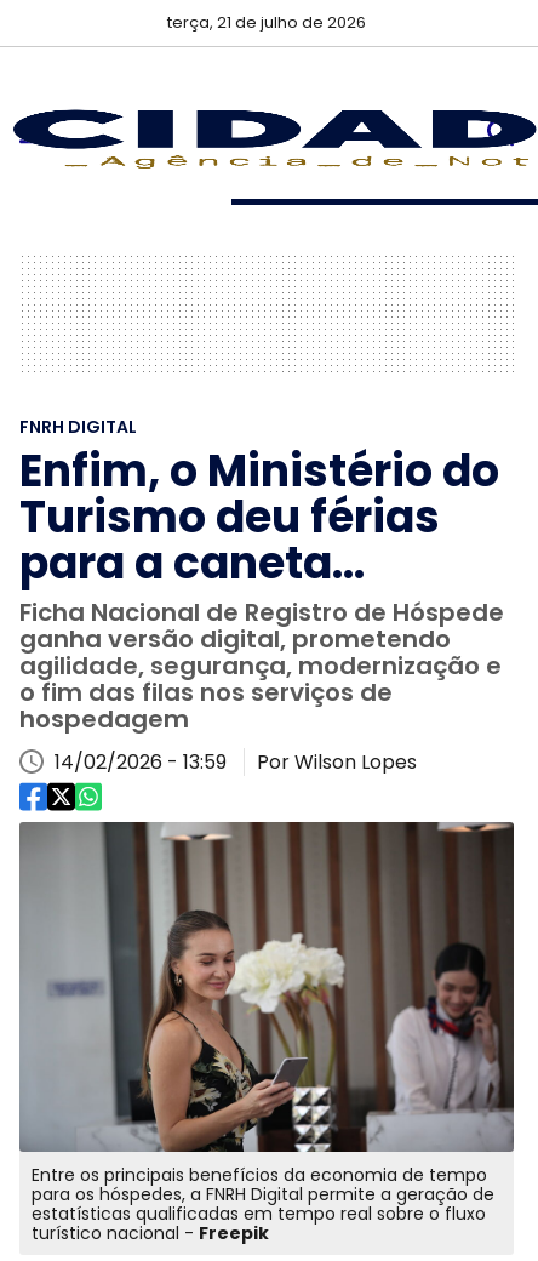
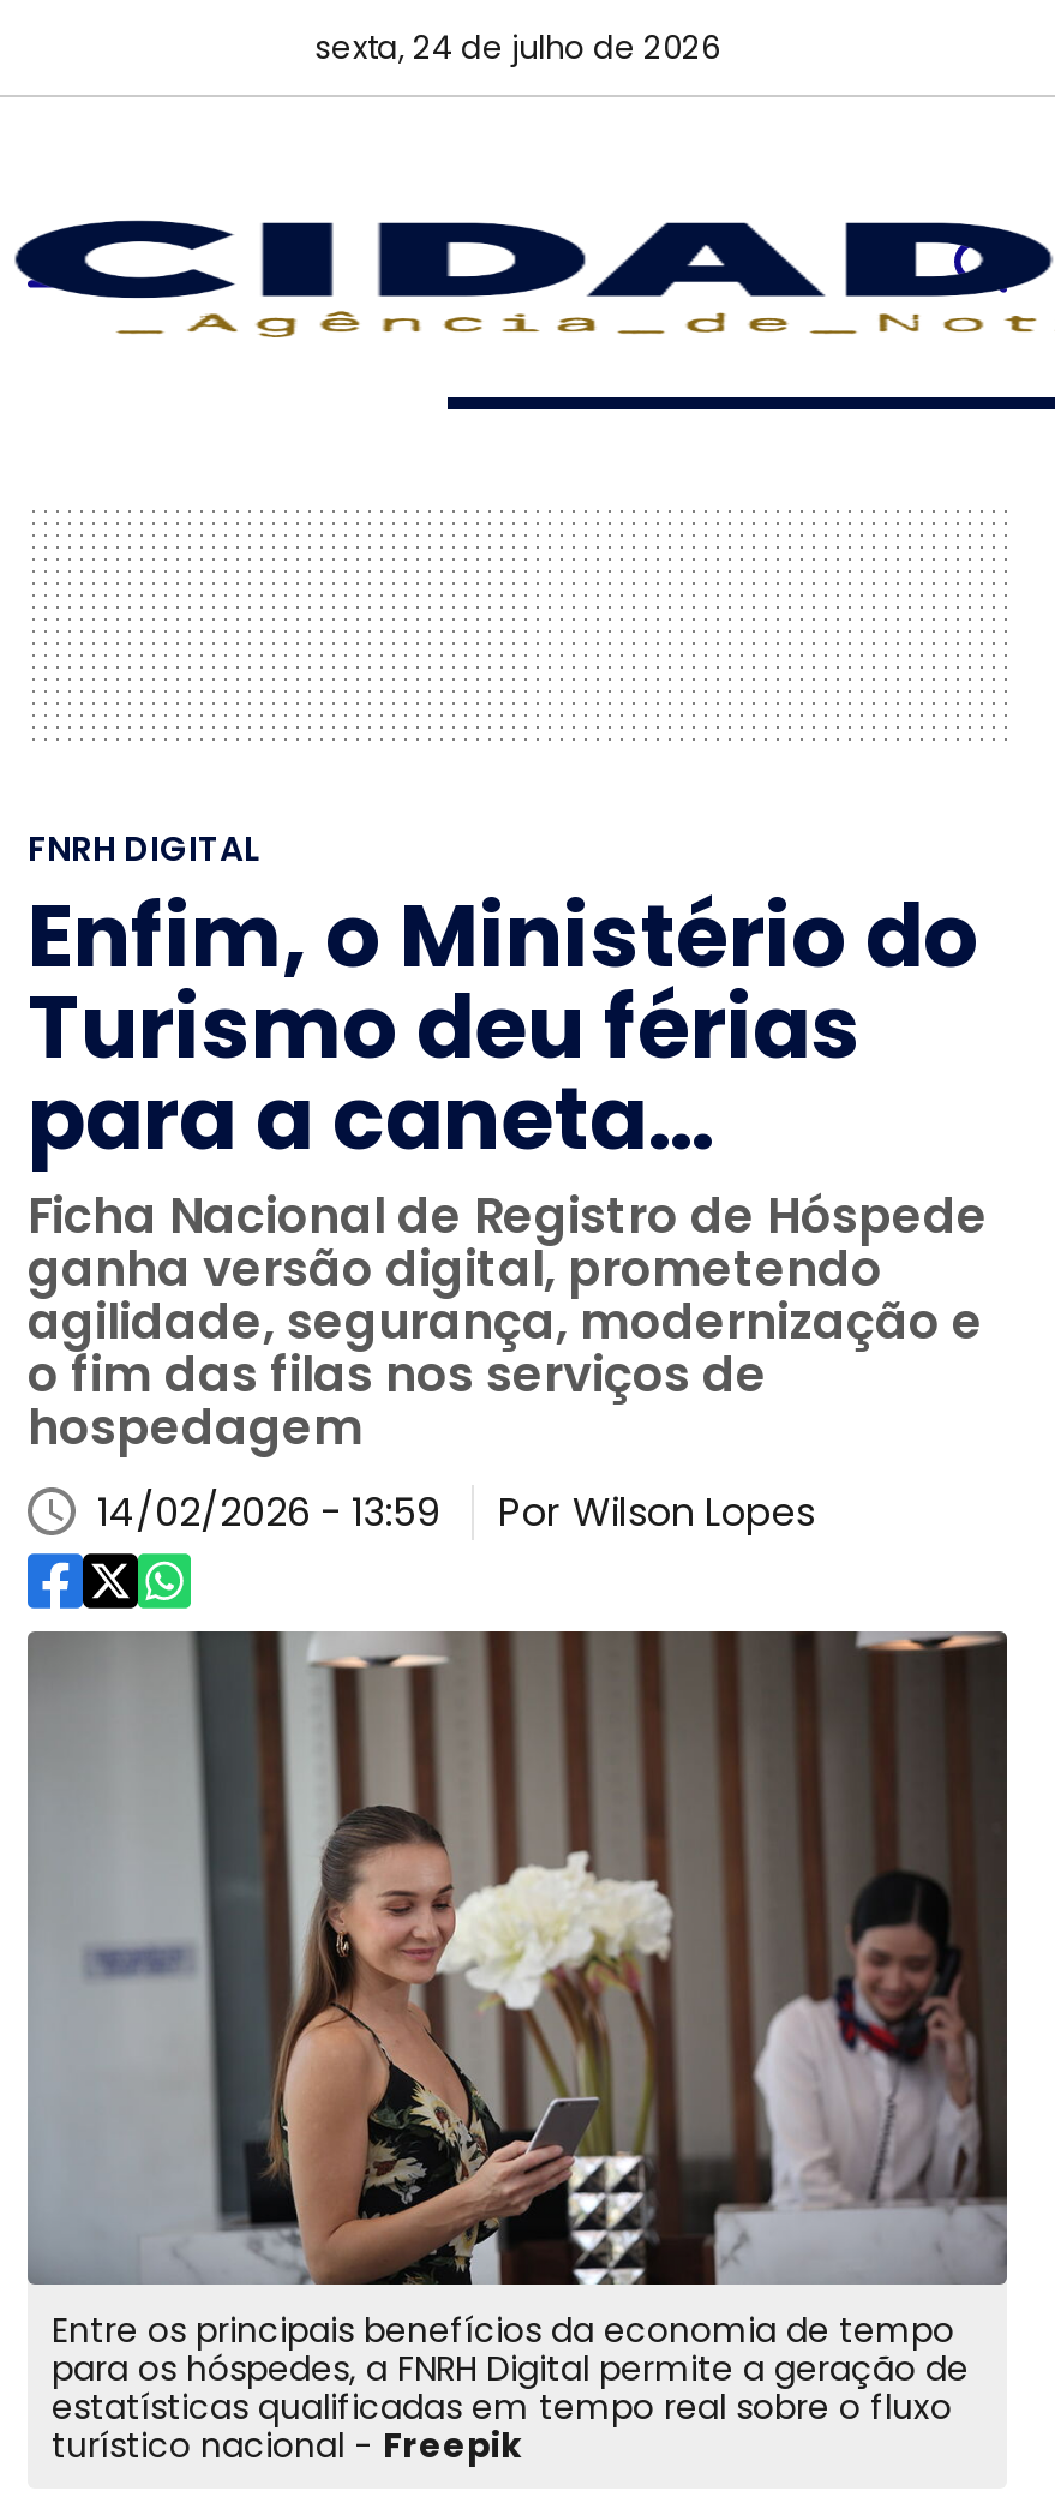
- terça, 21 de julho de 2026
+ sexta, 24 de julho de 2026
